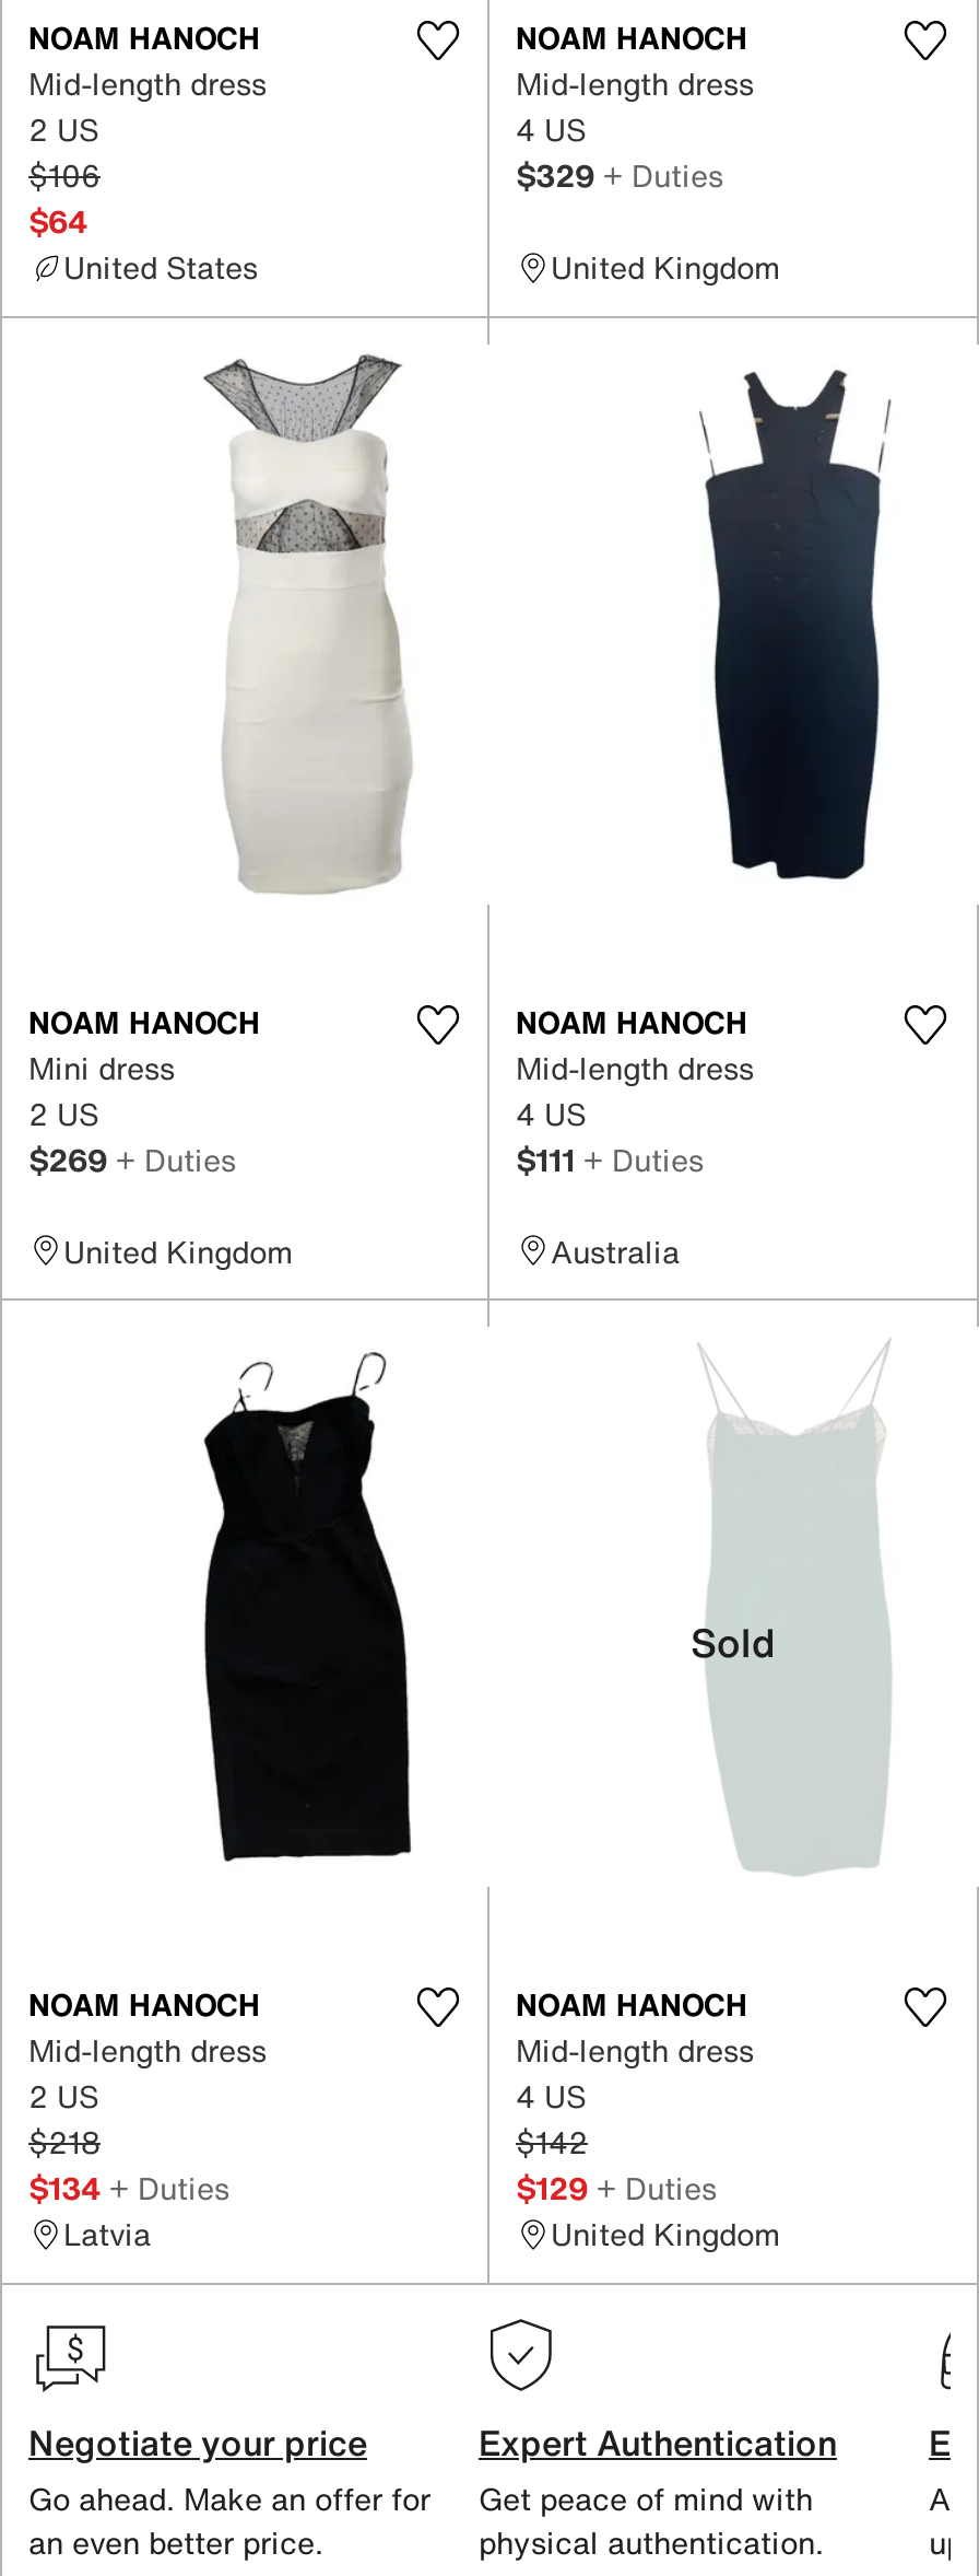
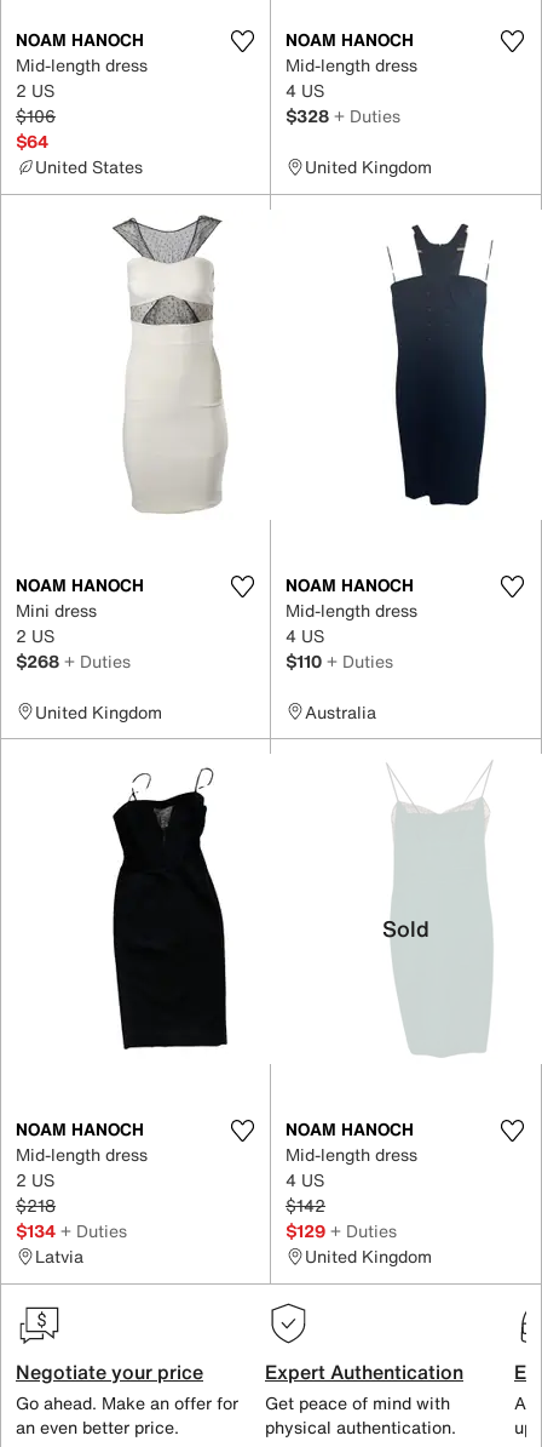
- $329 + Duties
+ $328 + Duties

- $269 + Duties
+ $268 + Duties

- $111 + Duties
+ $110 + Duties
